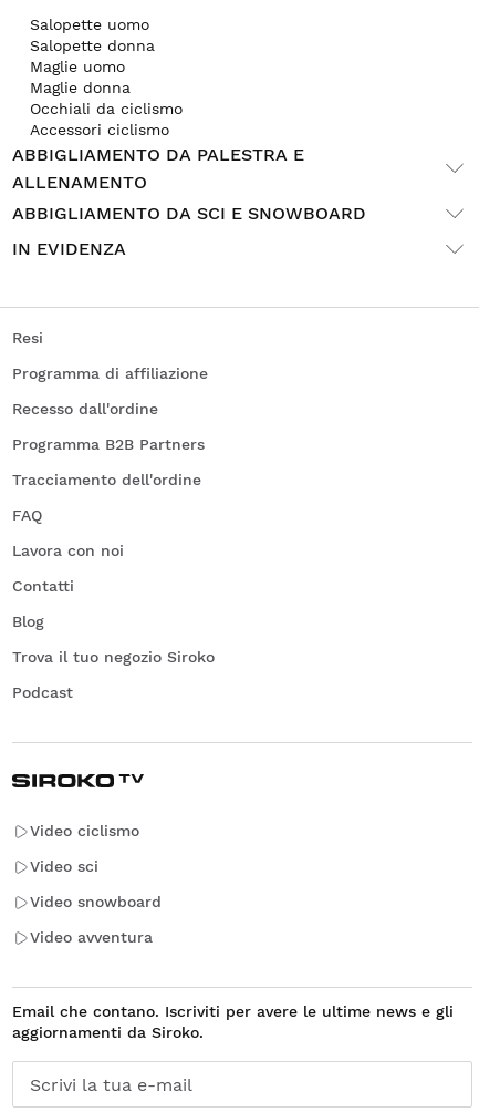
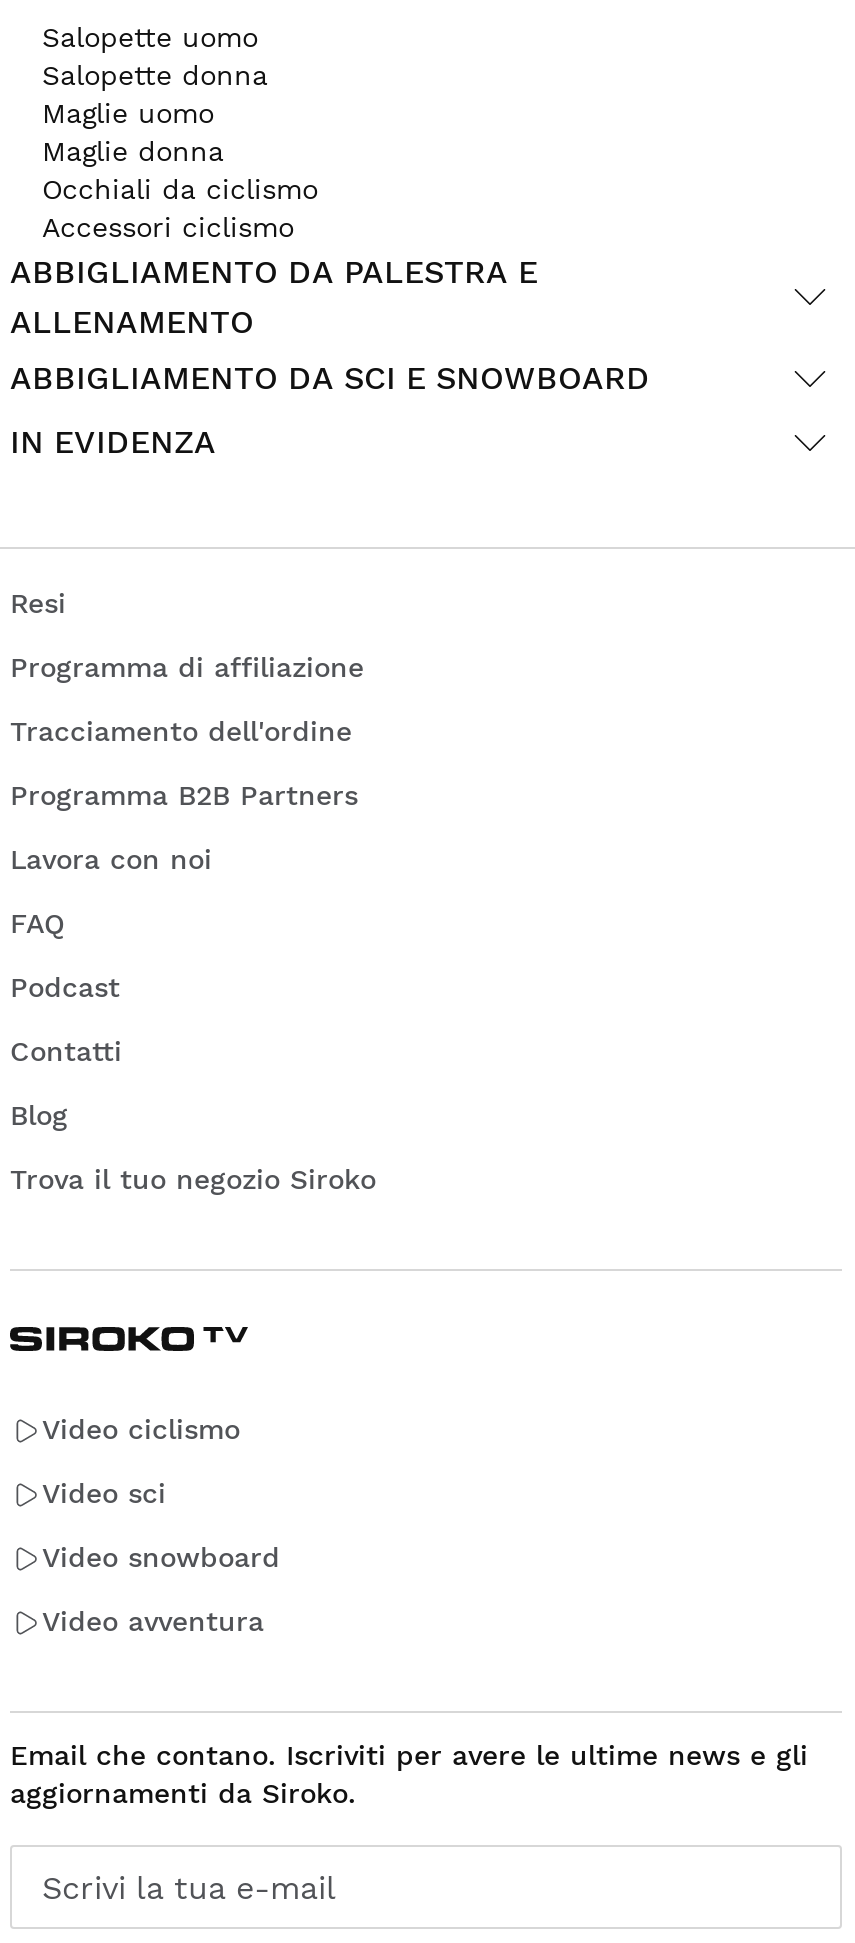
- Recesso dall'ordine

moved up: Tracciamento dell'ordine

moved up: Lavora con noi

moved up: Podcast
